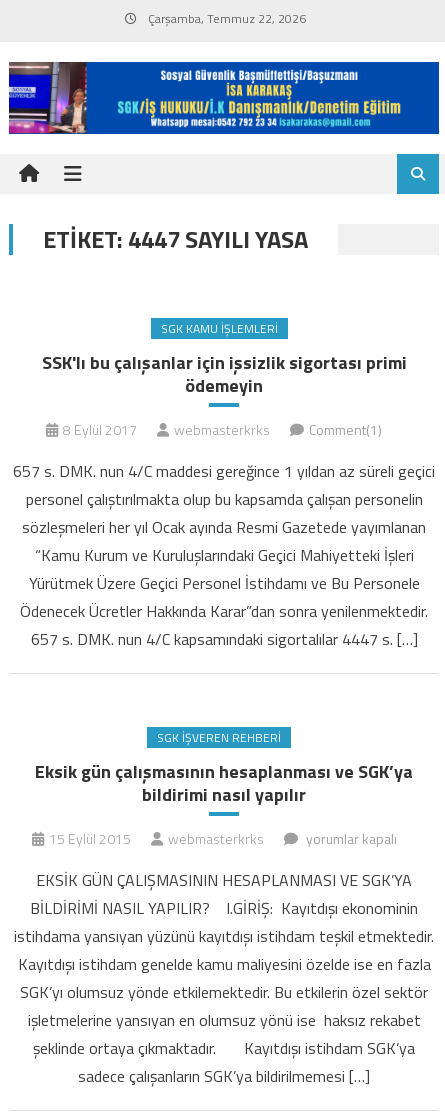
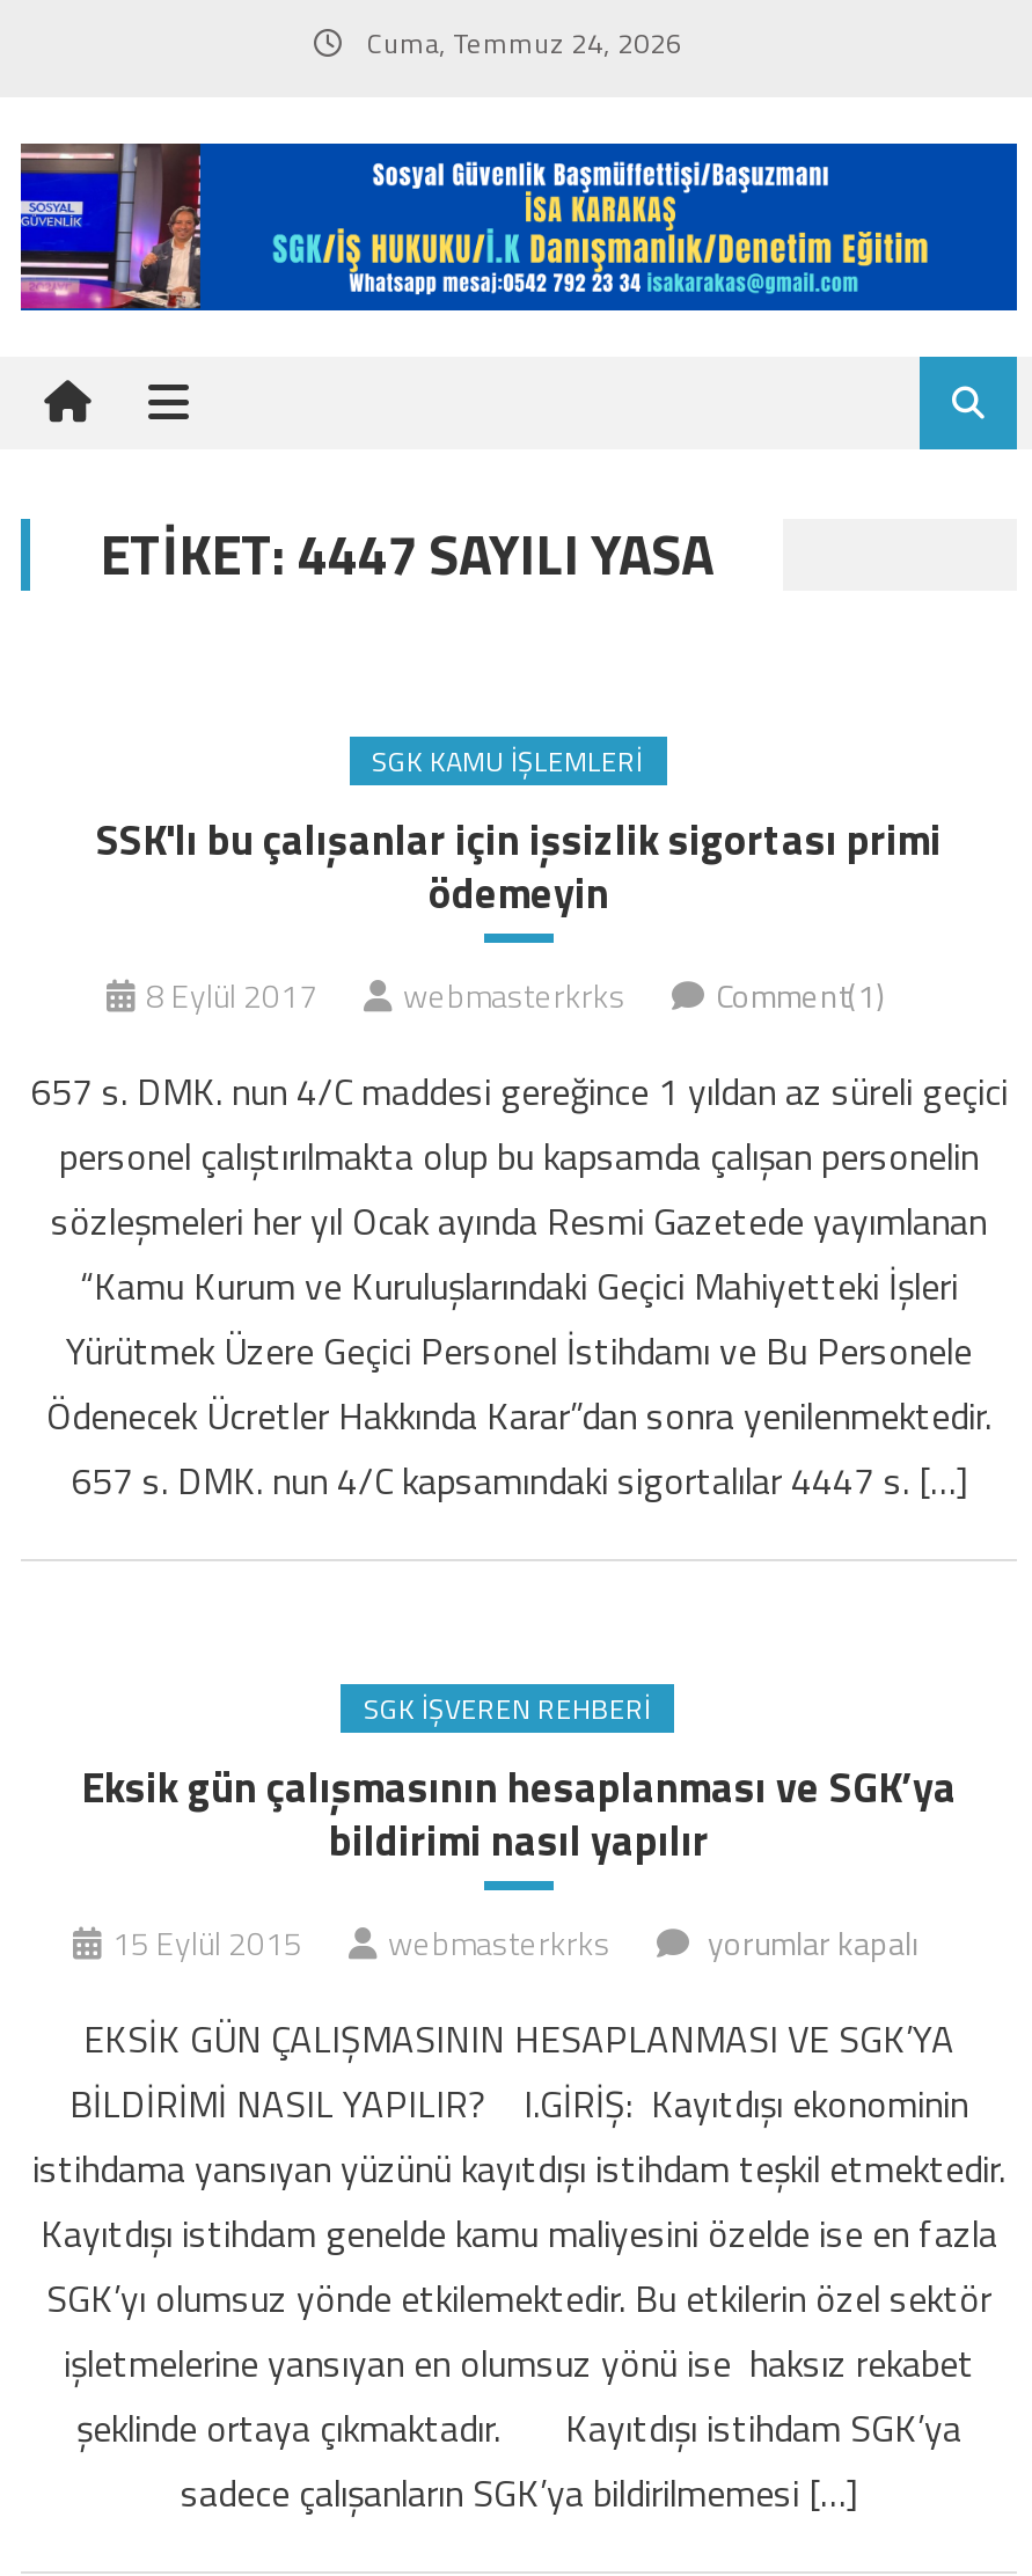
- Çarşamba, Temmuz 22, 2026
+ Cuma, Temmuz 24, 2026
